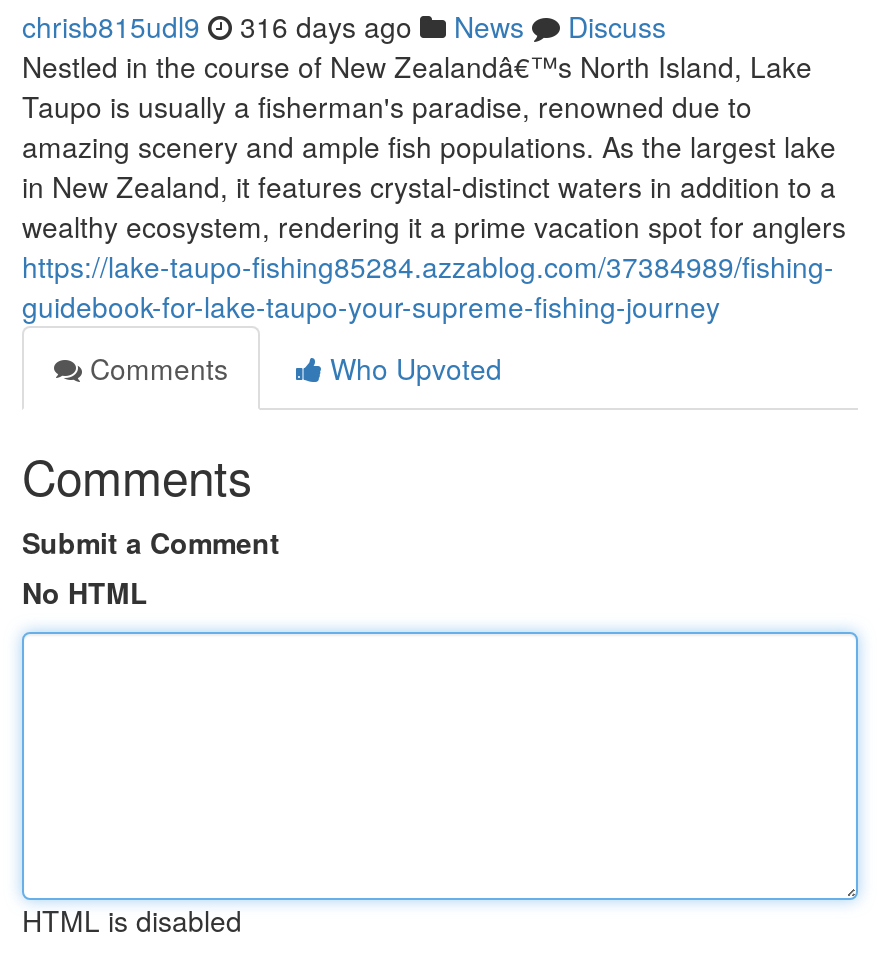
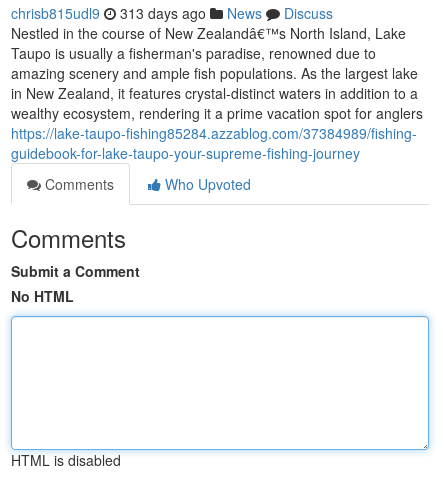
- chrisb815udl9 316 days ago News Discuss
+ chrisb815udl9 313 days ago News Discuss
